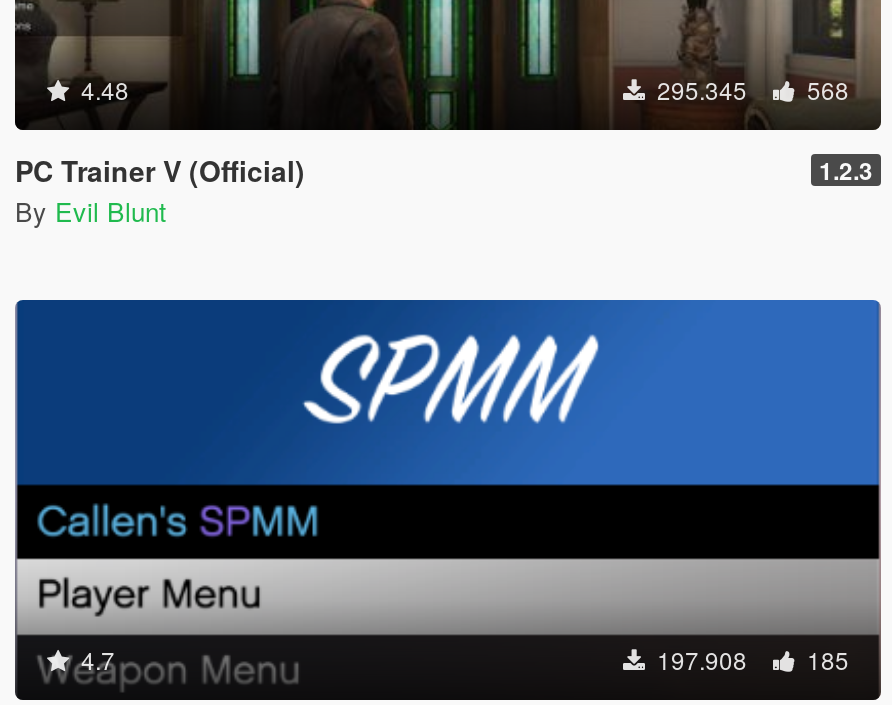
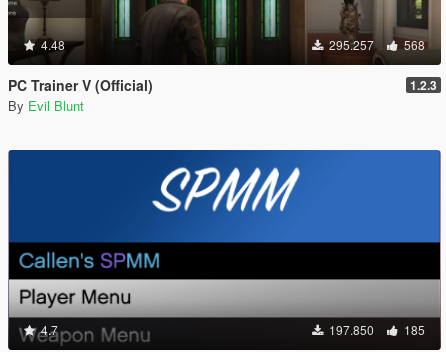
- 295.345 568
+ 295.257 568

- 197.908 185
+ 197.850 185
